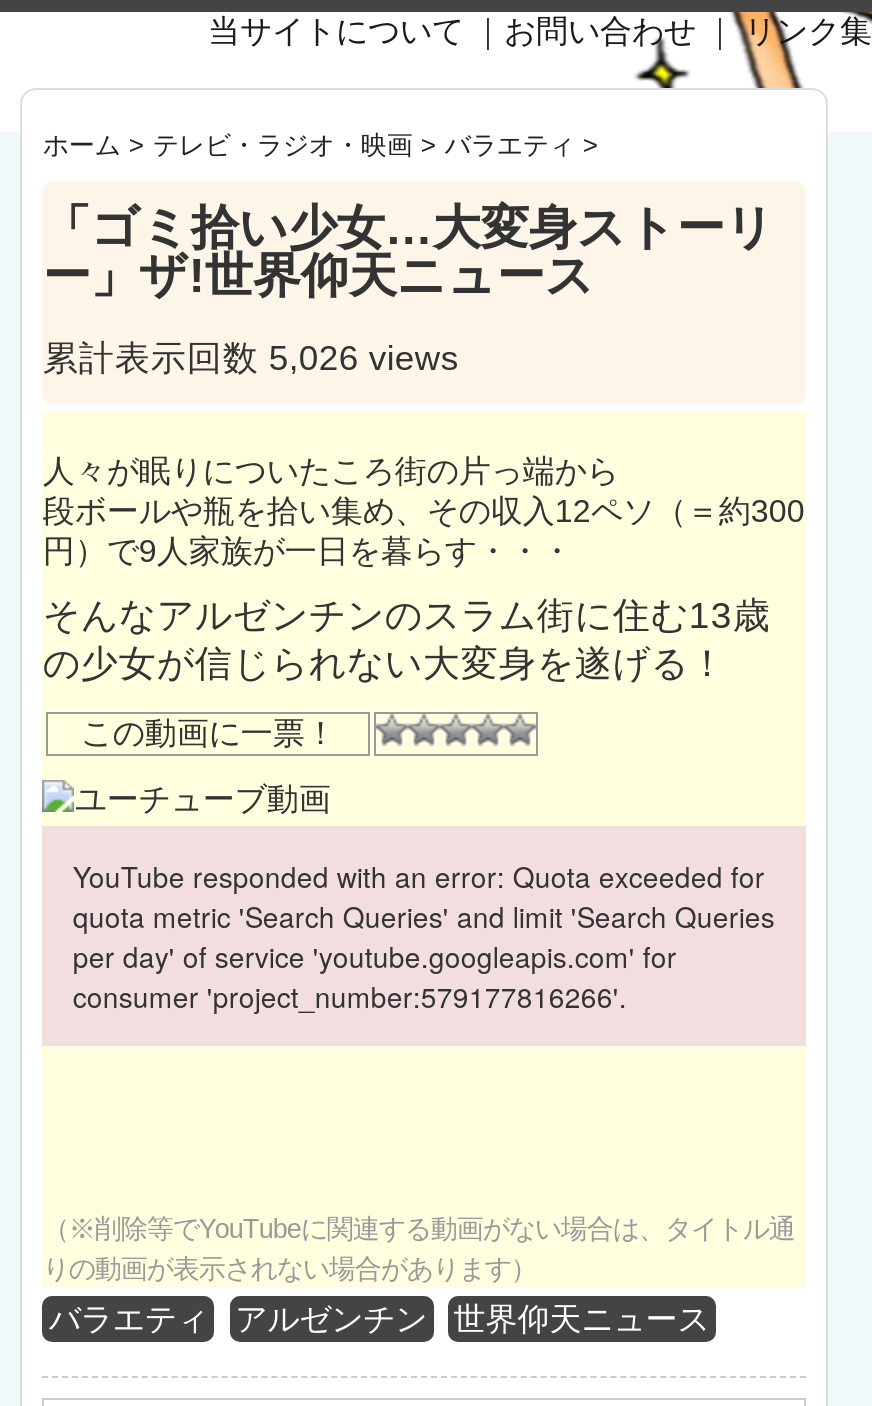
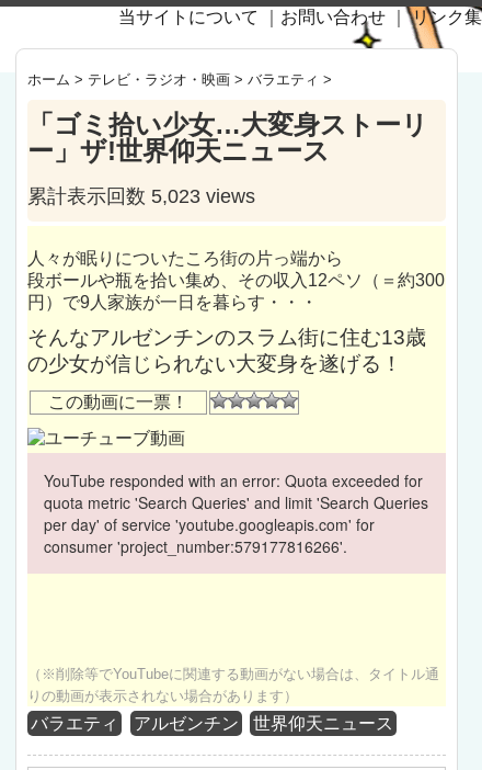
- 累計表示回数 5,026 views
+ 累計表示回数 5,023 views
